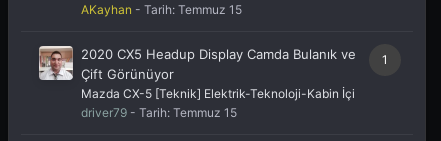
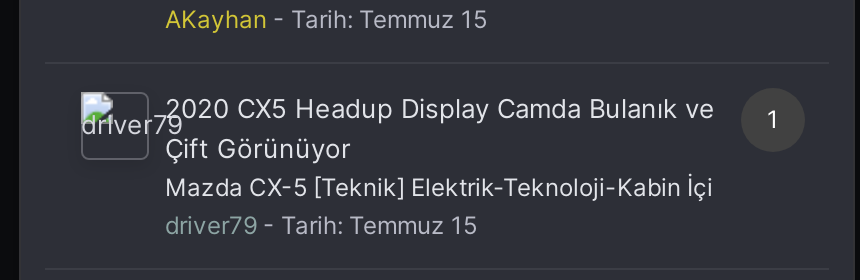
- [image]
+ [image]
